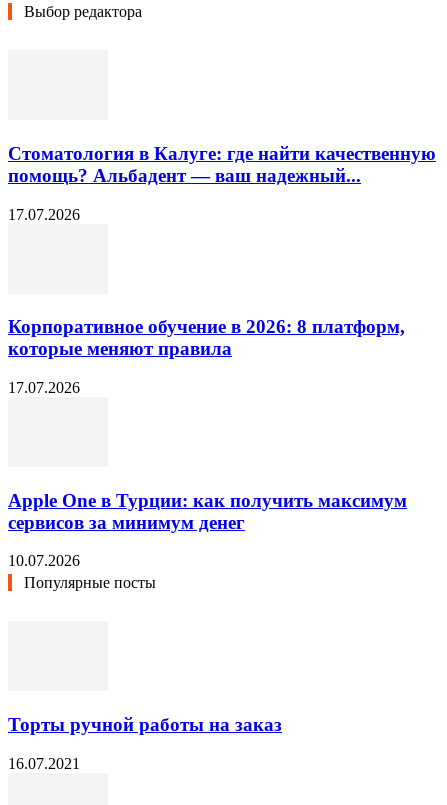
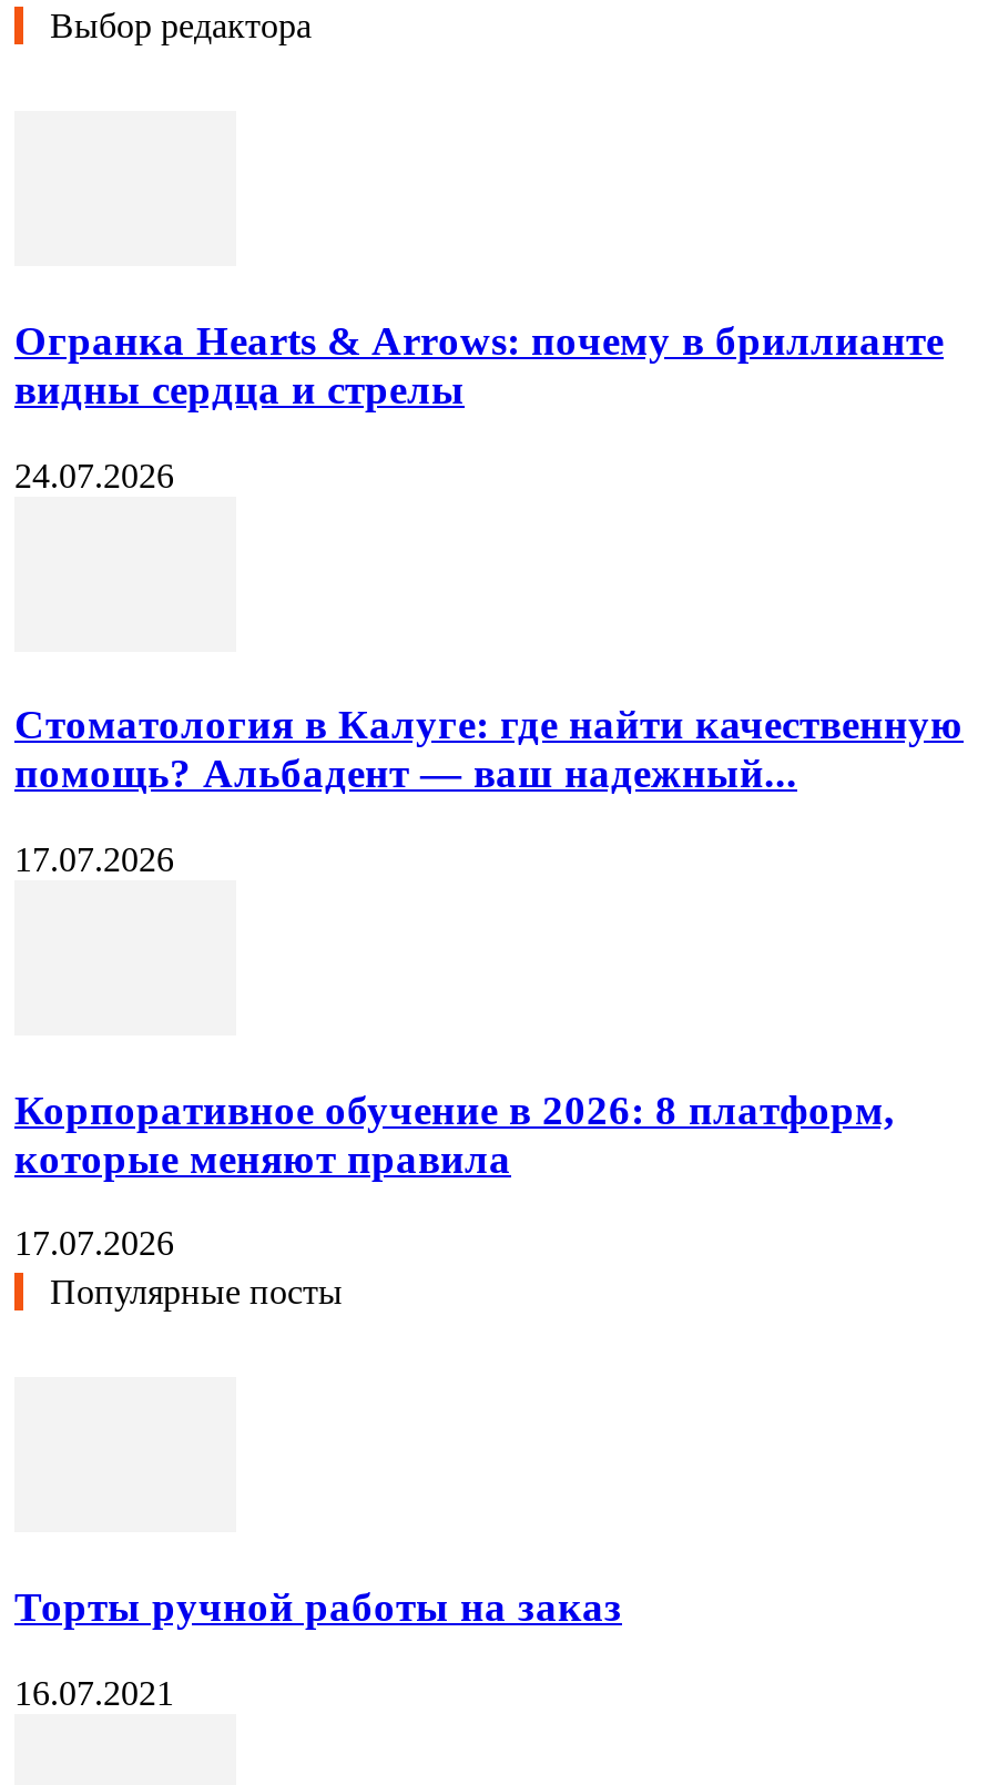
+ Огранка Hearts & Arrows: почему в бриллианте
+ видны сердца и стрелы
+ 24.07.2026

moved down: Стоматология в Калуге: где найти качественную | помощь? Альбадент — ваш надежный... | 17.07.2026 | Корпоративное обучение в 2026: 8 платформ, | которые меняют правила | 17.07.2026

- Apple One в Турции: как получить максимум
- сервисов за минимум денег
- 10.07.2026
